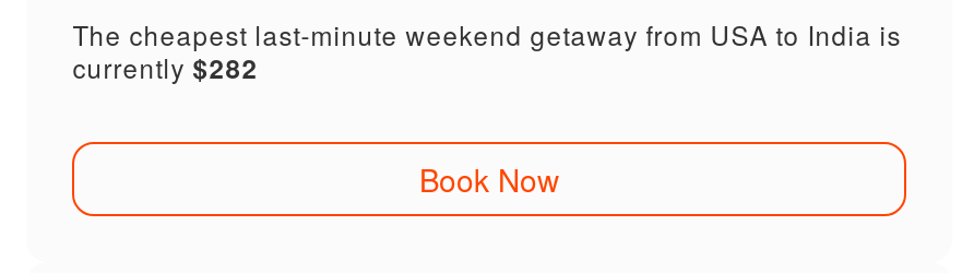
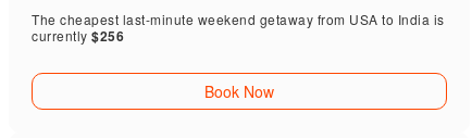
- currently $282
+ currently $256
